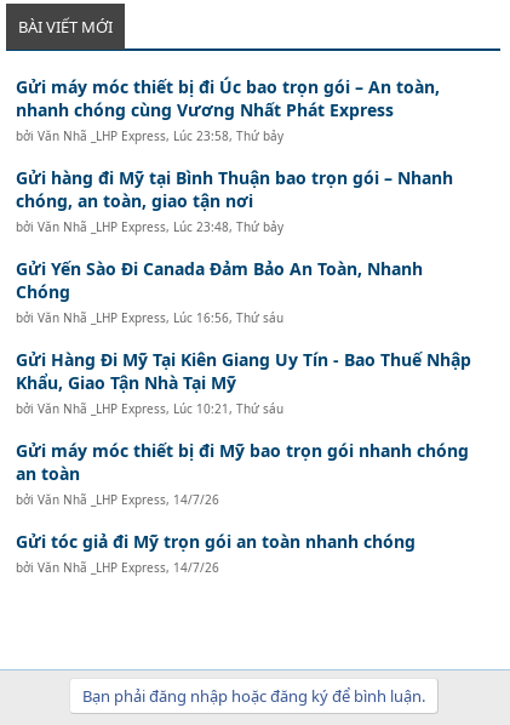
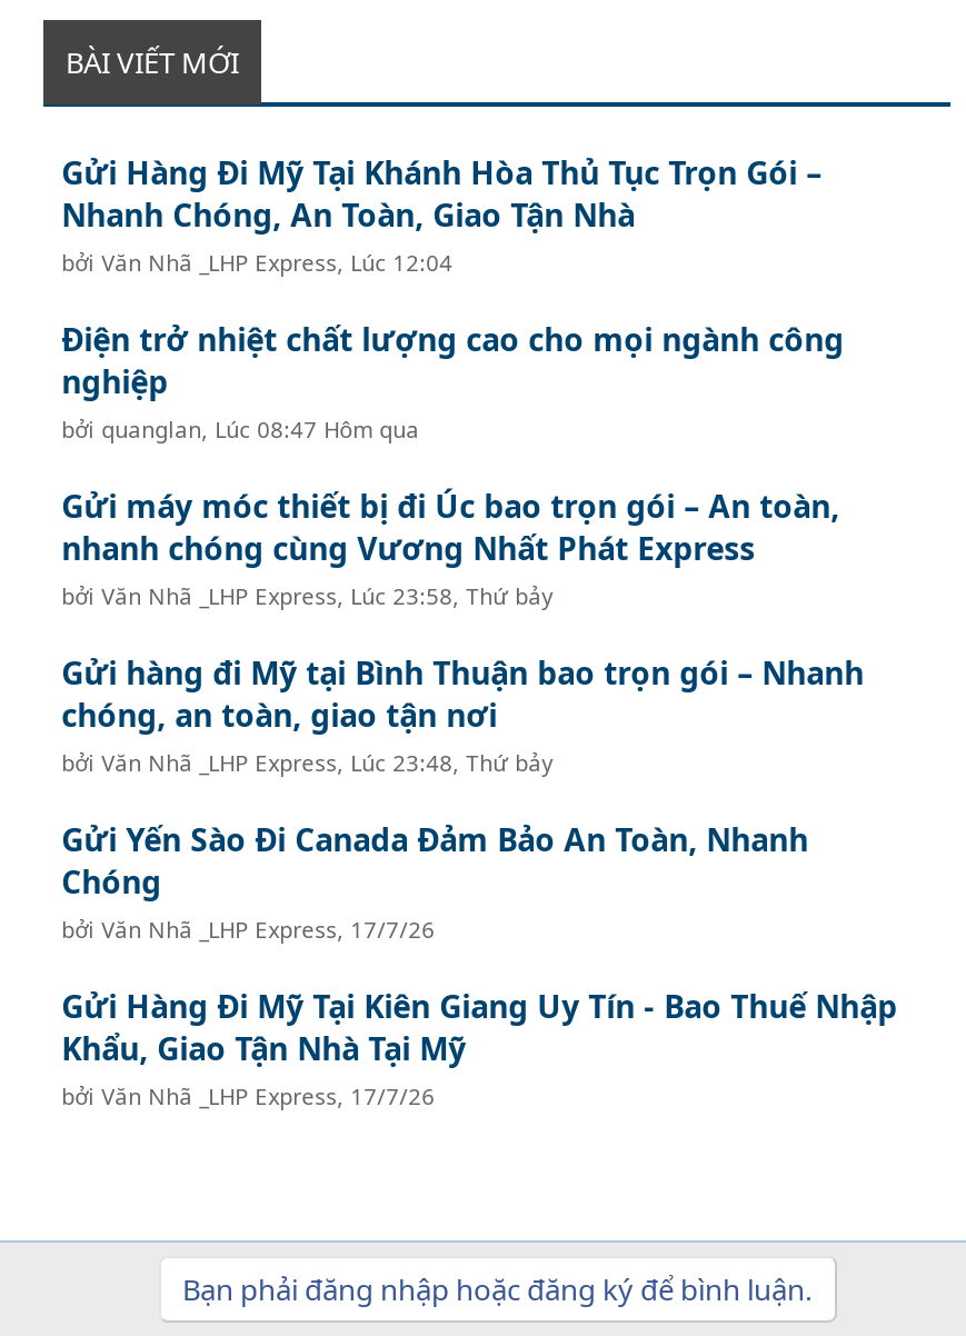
+ Gửi Hàng Đi Mỹ Tại Khánh Hòa Thủ Tục Trọn Gói –
+ Nhanh Chóng, An Toàn, Giao Tận Nhà
+ bởi Văn Nhã _LHP Express, Lúc 12:04
+ Điện trở nhiệt chất lượng cao cho mọi ngành công
+ nghiệp
+ bởi quanglan, Lúc 08:47 Hôm qua

moved down: Gửi máy móc thiết bị đi Úc bao trọn gói – An toàn, | nhanh chóng cùng Vương Nhất Phát Express | bởi Văn Nhã _LHP Express, Lúc 23:58, Thứ bảy | Gửi hàng đi Mỹ tại Bình Thuận bao trọn gói – Nhanh | chóng, an toàn, giao tận nơi | bởi Văn Nhã _LHP Express, Lúc 23:48, Thứ bảy | Gửi Yến Sào Đi Canada Đảm Bảo An Toàn, Nhanh | Chóng

- bởi Văn Nhã _LHP Express, Lúc 16:56, Thứ sáu
+ bởi Văn Nhã _LHP Express, 17/7/26

moved down: Gửi Hàng Đi Mỹ Tại Kiên Giang Uy Tín - Bao Thuế Nhập | Khẩu, Giao Tận Nhà Tại Mỹ

- bởi Văn Nhã _LHP Express, Lúc 10:21, Thứ sáu
- Gửi máy móc thiết bị đi Mỹ bao trọn gói nhanh chóng
- an toàn
- bởi Văn Nhã _LHP Express, 14/7/26
- Gửi tóc giả đi Mỹ trọn gói an toàn nhanh chóng
- bởi Văn Nhã _LHP Express, 14/7/26
+ bởi Văn Nhã _LHP Express, 17/7/26
